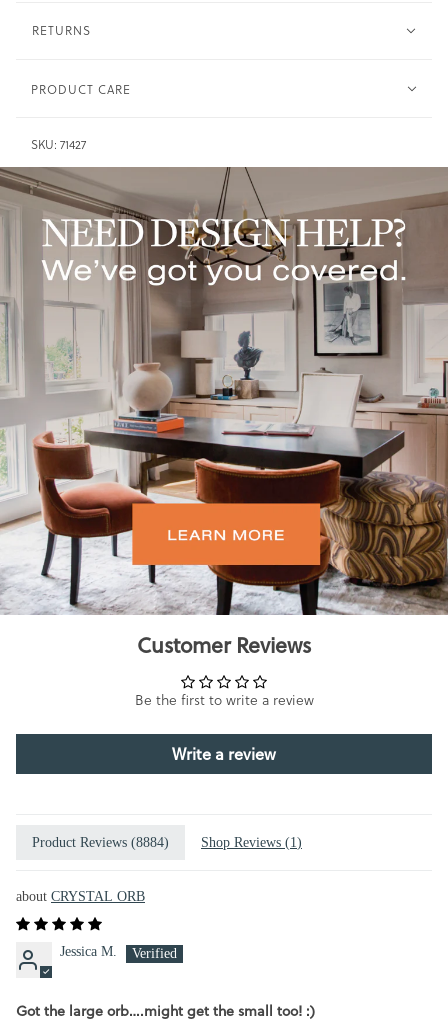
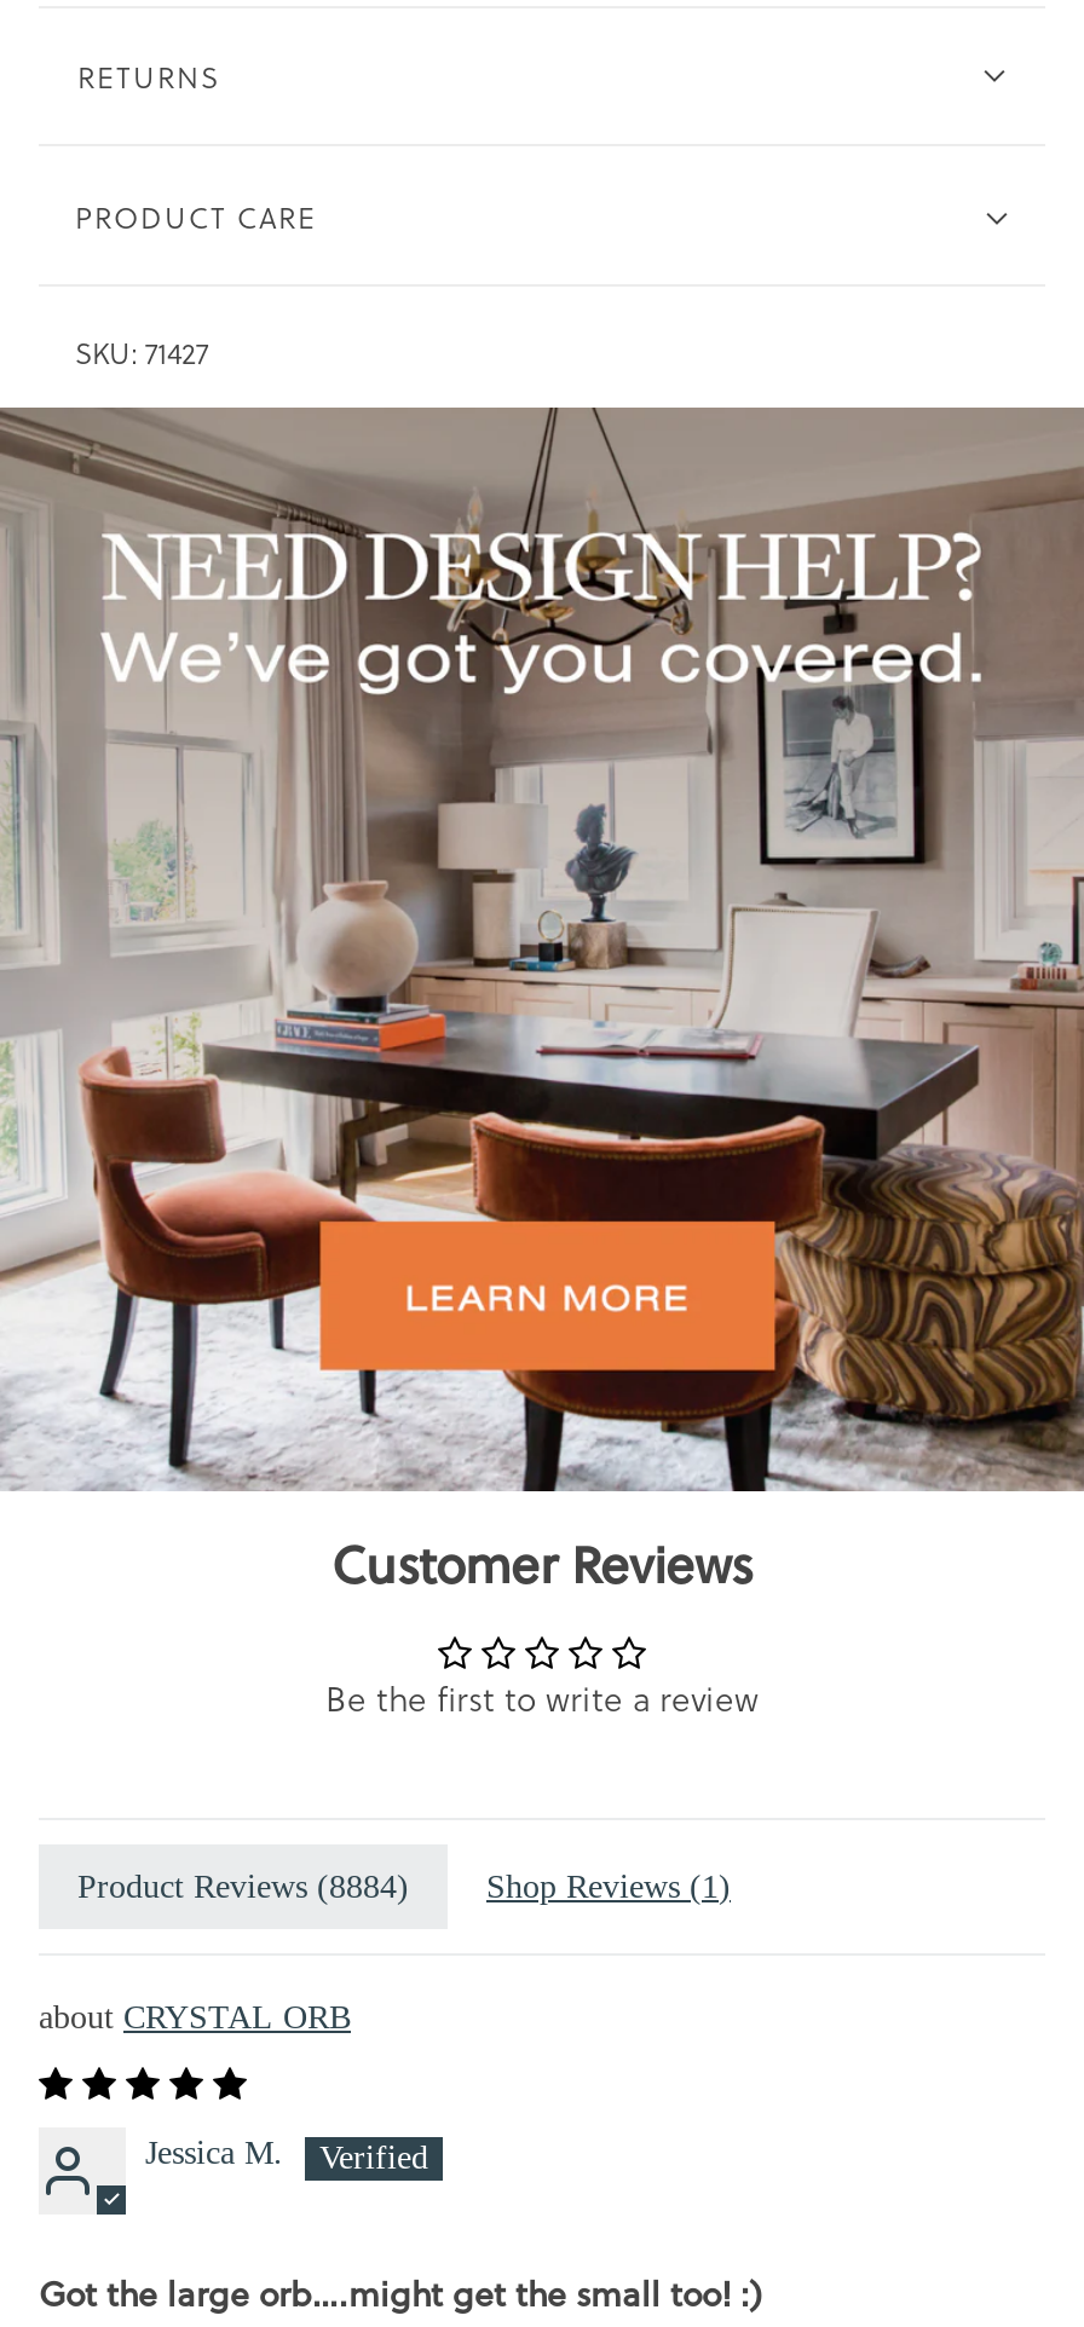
- Write a review
